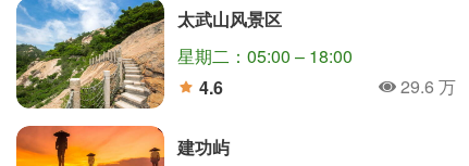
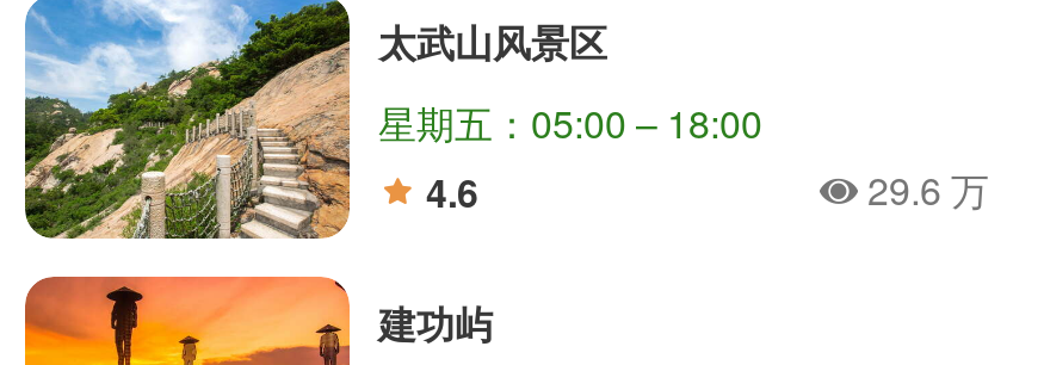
- 星期二：05:00 – 18:00
+ 星期五：05:00 – 18:00
